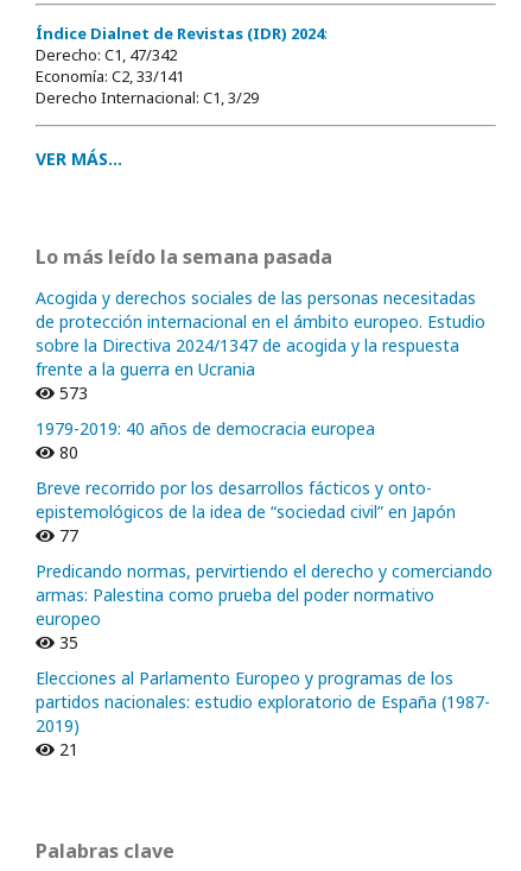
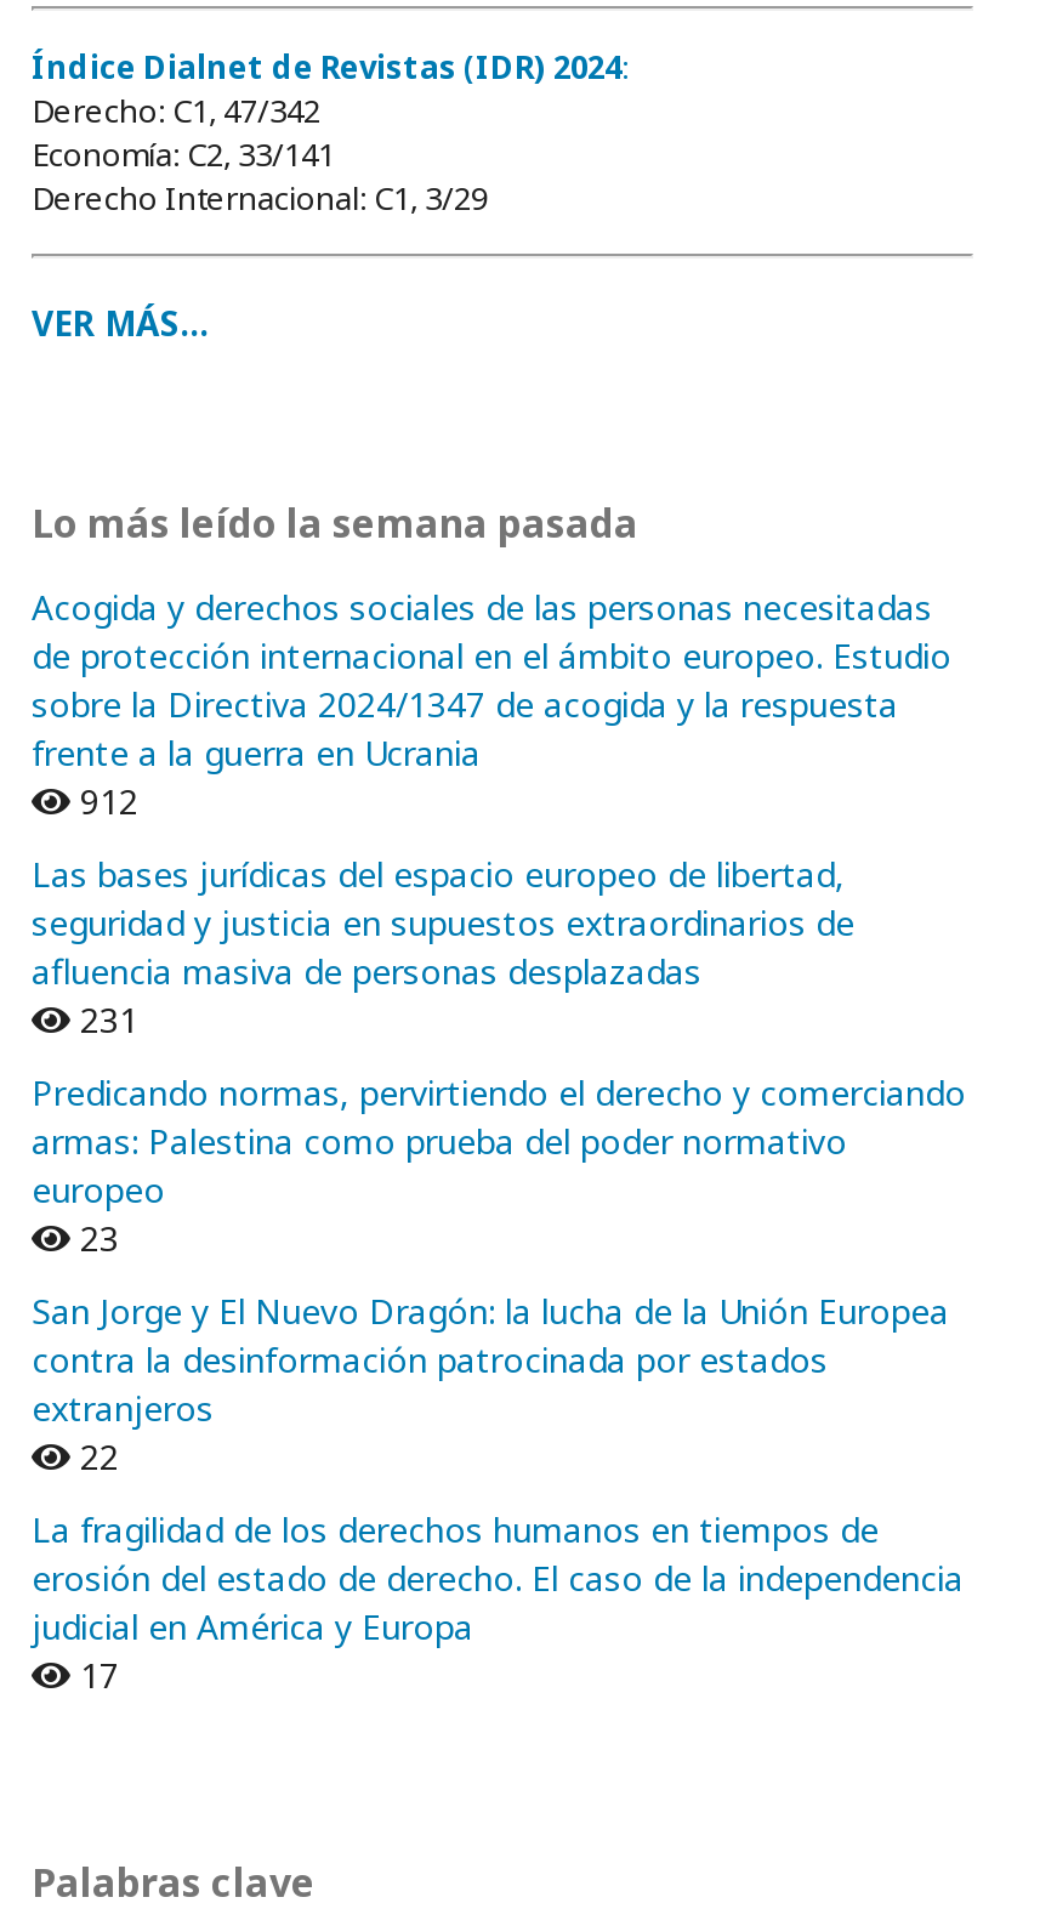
- 573
- 1979-2019: 40 años de democracia europea
- 80
- Breve recorrido por los desarrollos fácticos y onto-
- epistemológicos de la idea de “sociedad civil” en Japón
- 77
+ 912
+ Las bases jurídicas del espacio europeo de libertad,
+ seguridad y justicia en supuestos extraordinarios de
+ afluencia masiva de personas desplazadas
+ 231

moved up: Predicando normas, pervirtiendo el derecho y comerciando | armas: Palestina como prueba del poder normativo | europeo

- 35
- Elecciones al Parlamento Europeo y programas de los
- partidos nacionales: estudio exploratorio de España (1987-
- 2019)
- 21
+ 23
+ San Jorge y El Nuevo Dragón: la lucha de la Unión Europea
+ contra la desinformación patrocinada por estados
+ extranjeros
+ 22
+ La fragilidad de los derechos humanos en tiempos de
+ erosión del estado de derecho. El caso de la independencia
+ judicial en América y Europa
+ 17
